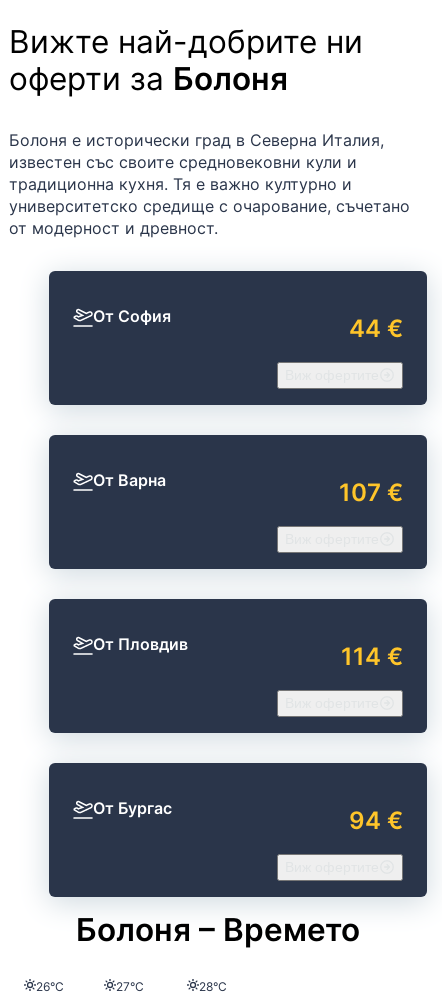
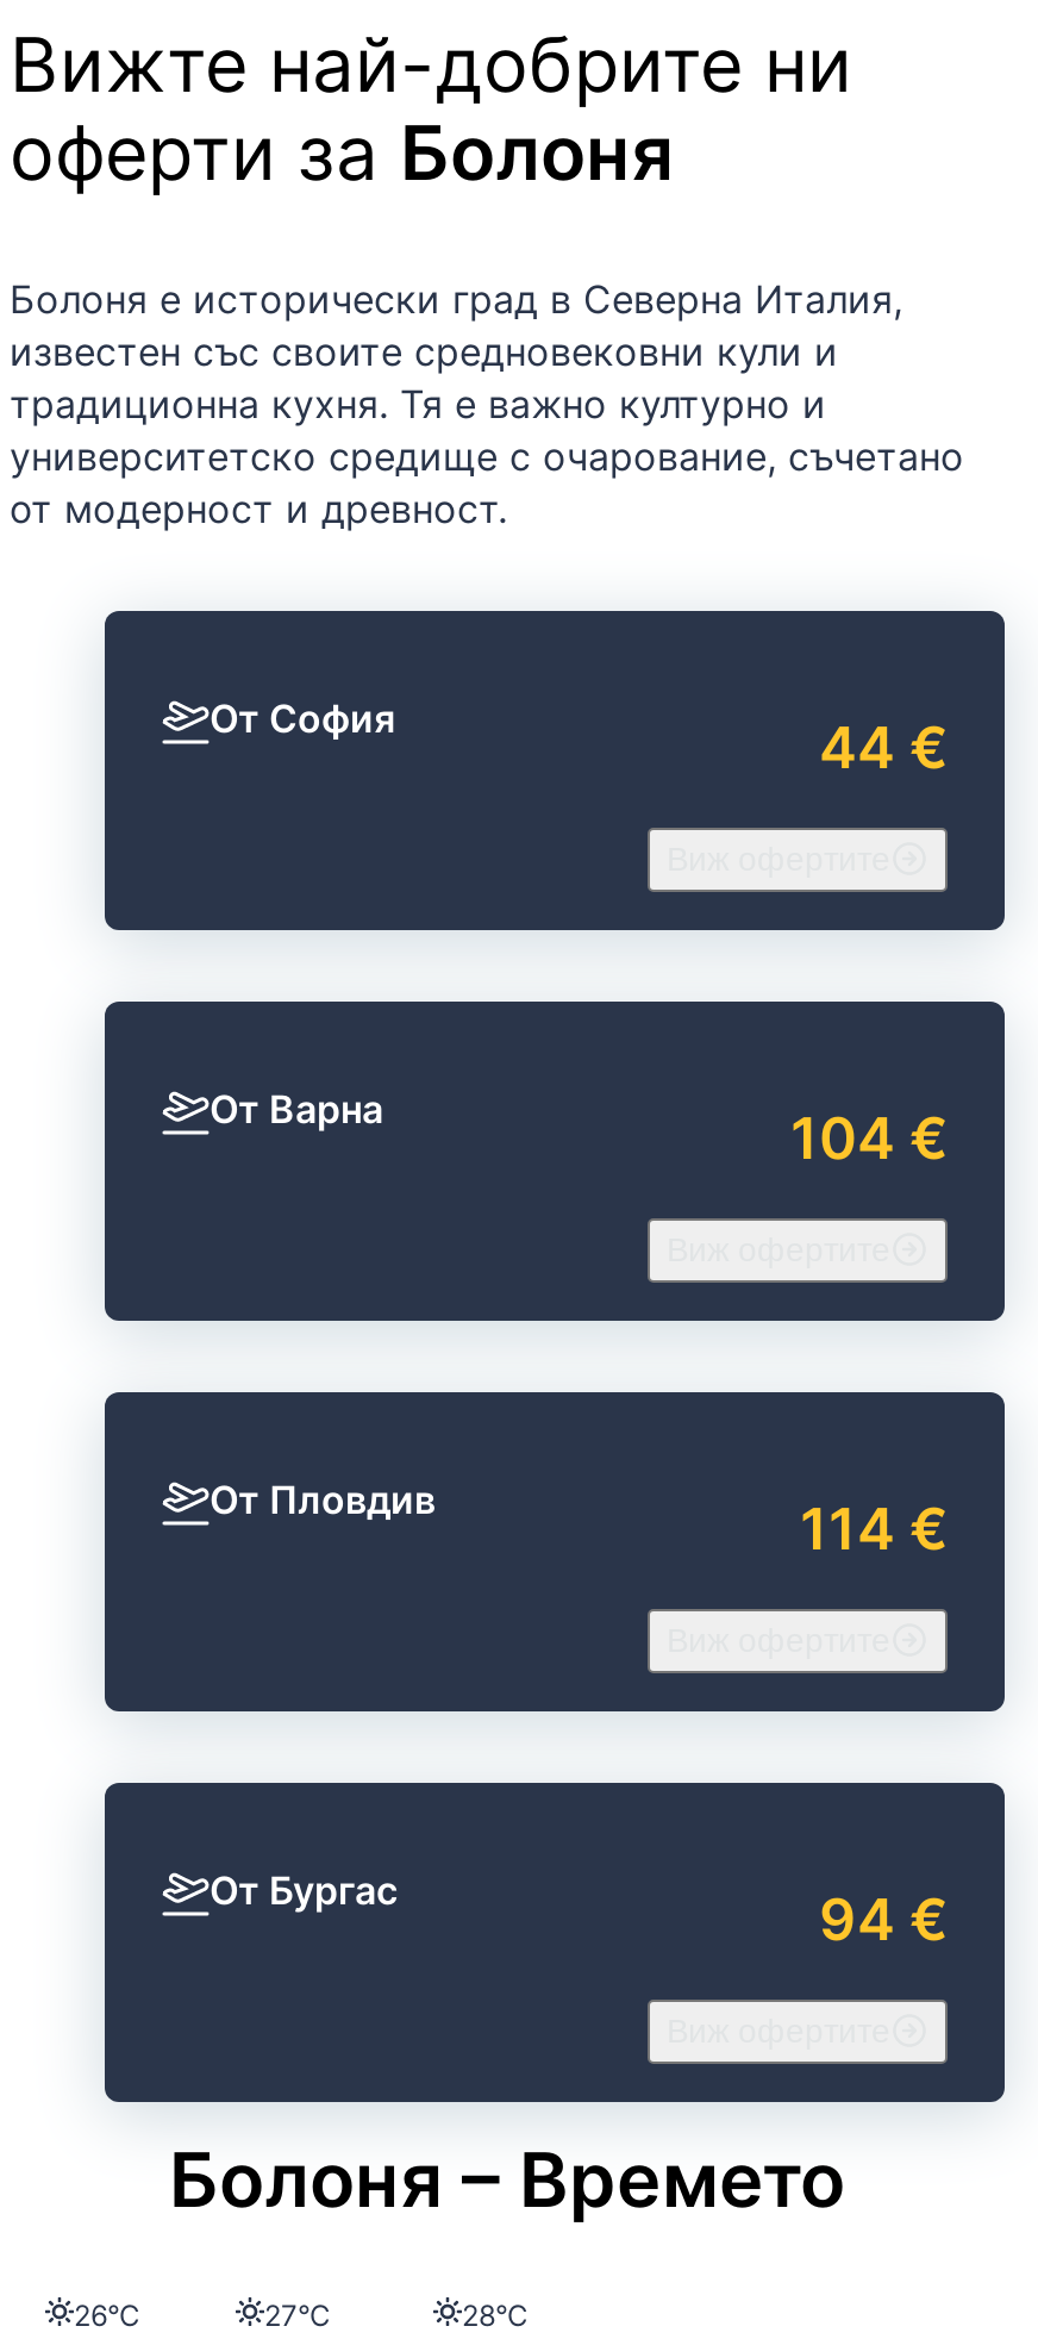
- 107 €
+ 104 €
